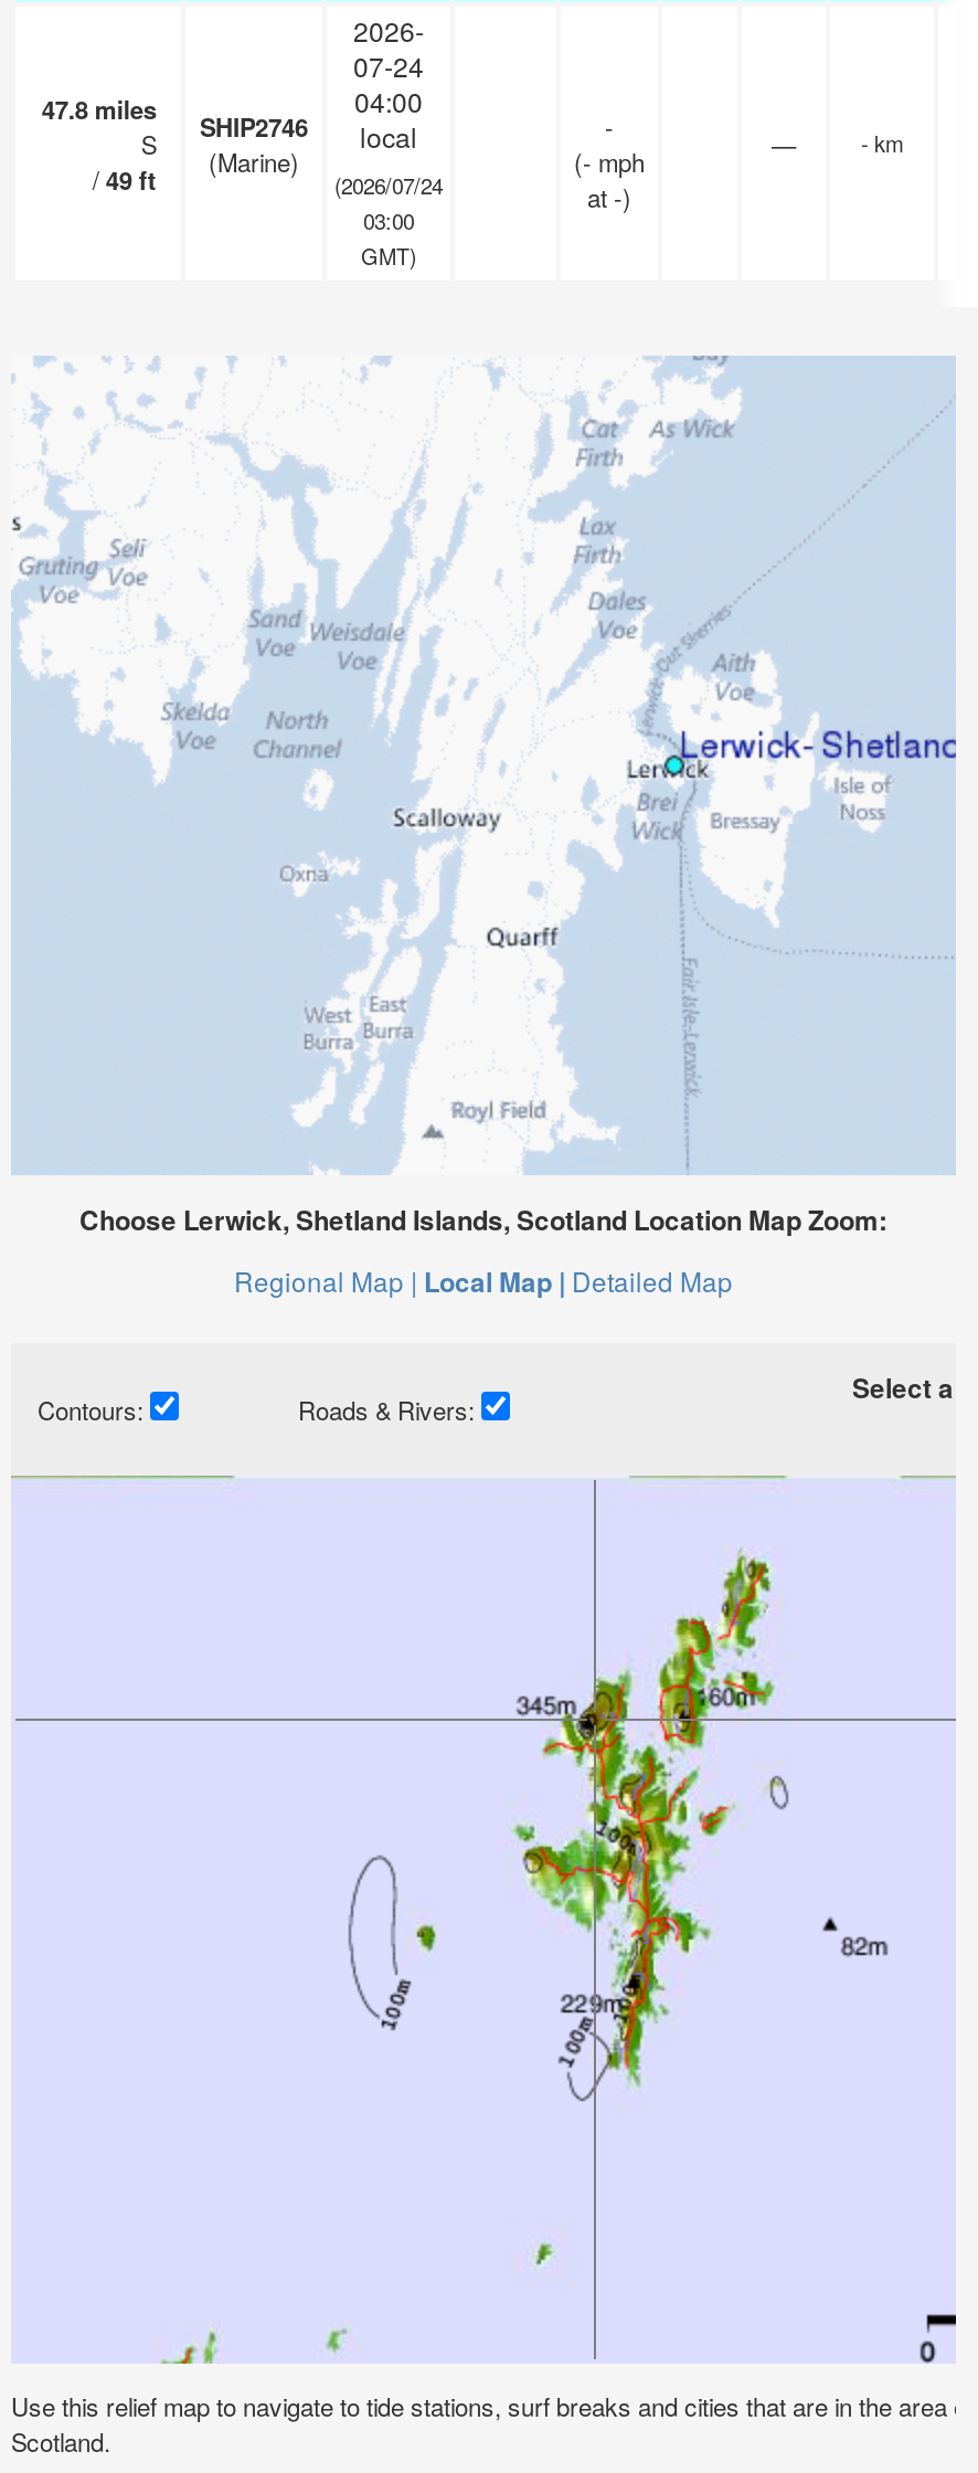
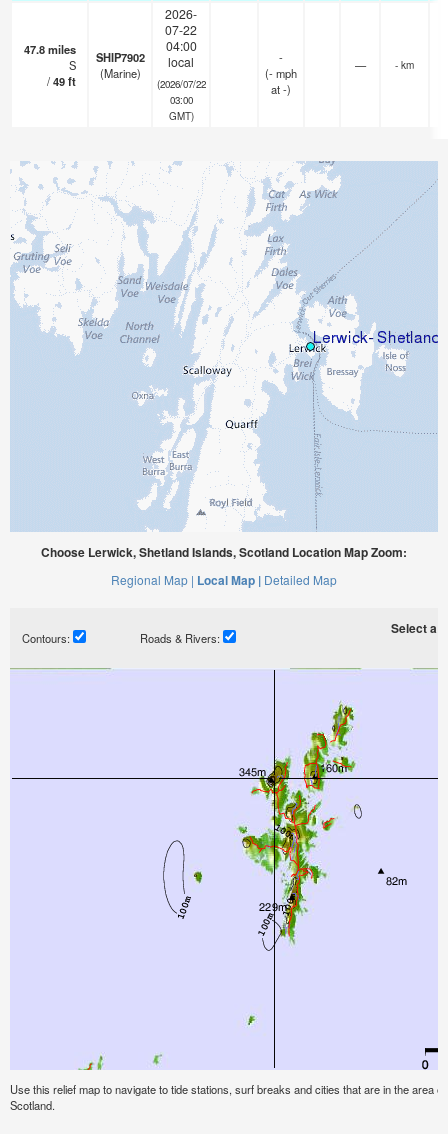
- 07-24
+ 07-22

- 47.8 miles / 49 ft S SHIP2746 (Marine) local
+ 47.8 miles / 49 ft S SHIP7902 (Marine) local

- (2026/07/24
+ (2026/07/22
